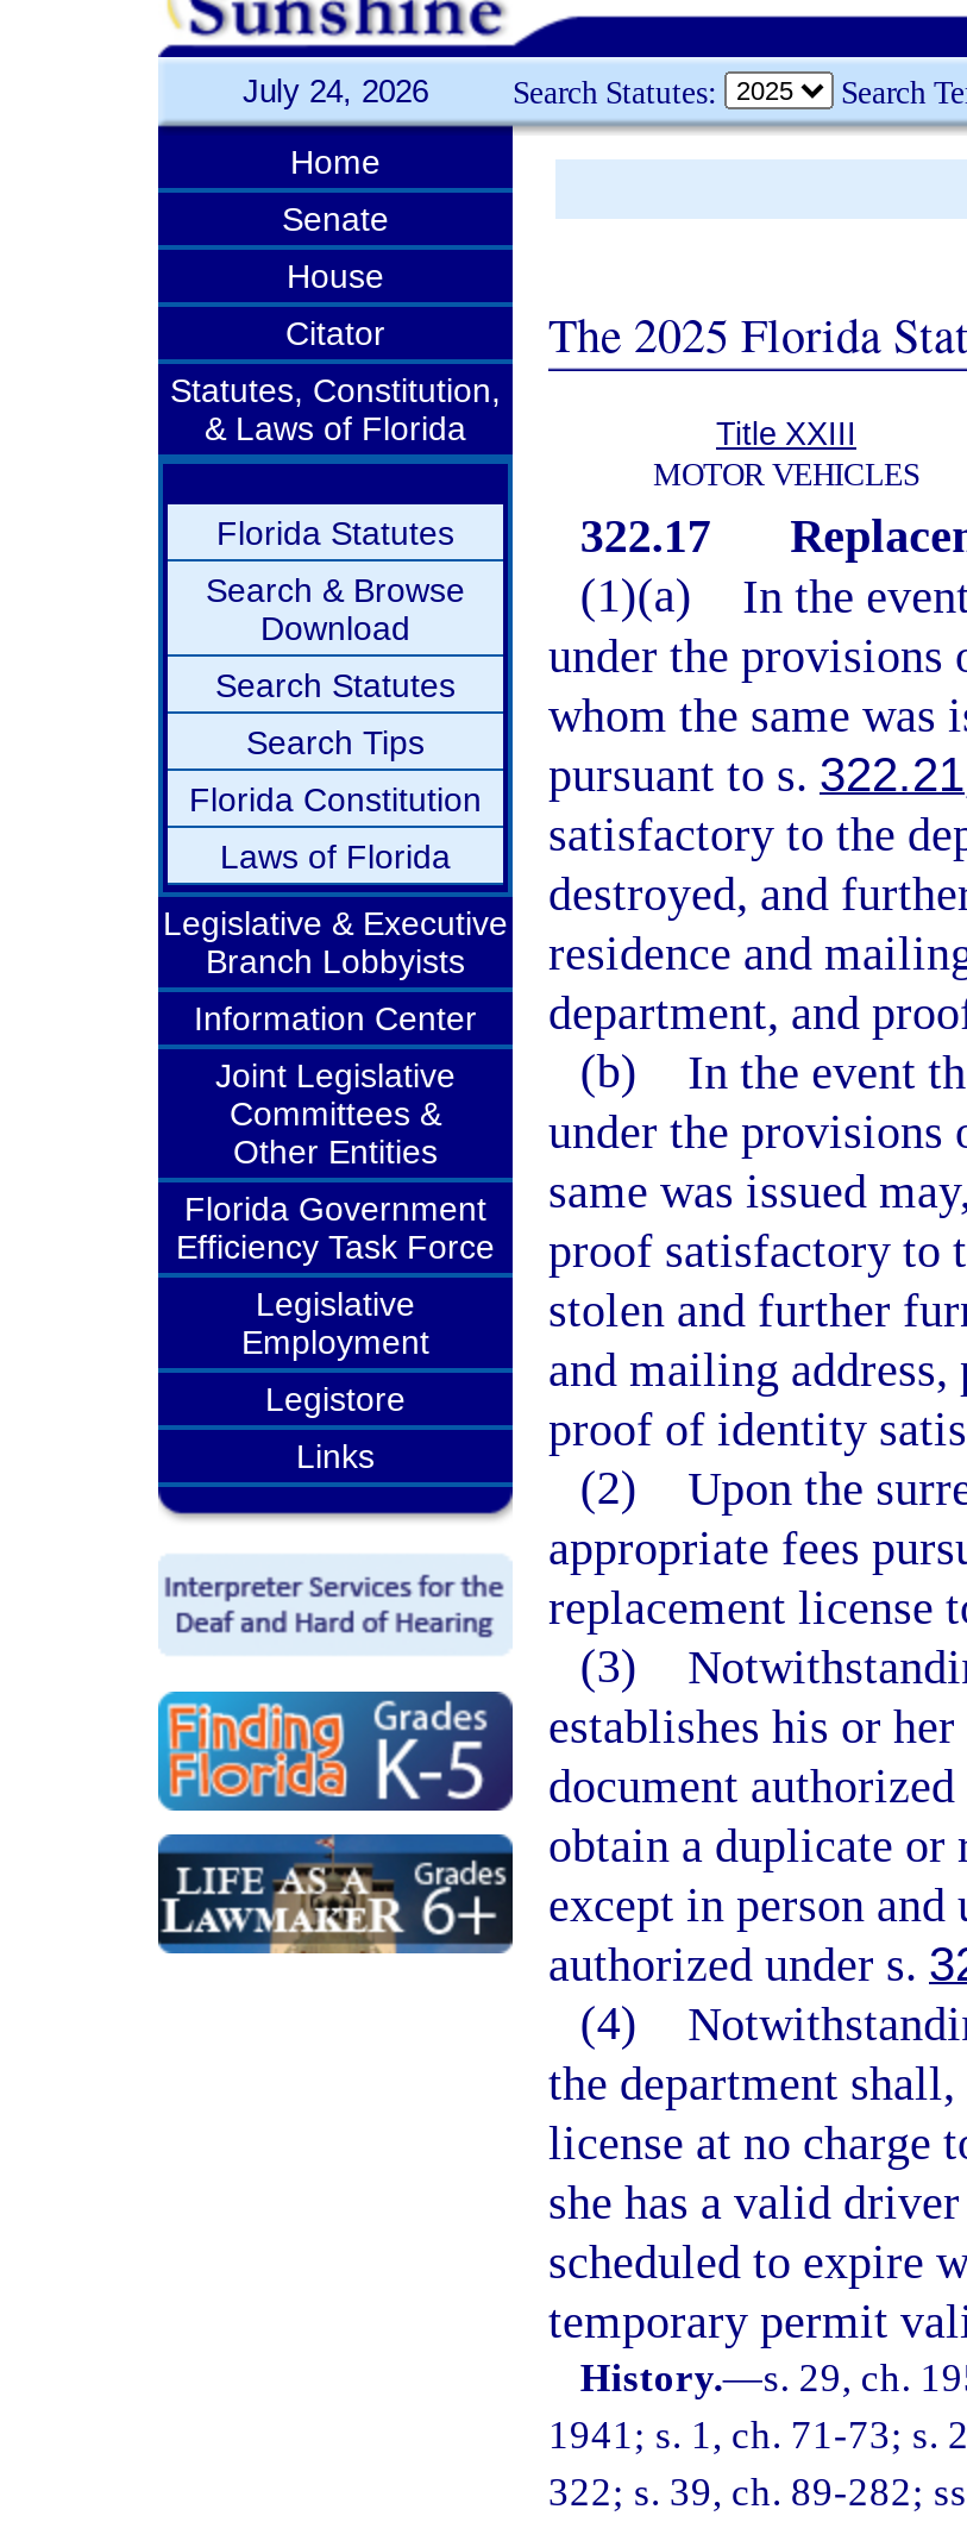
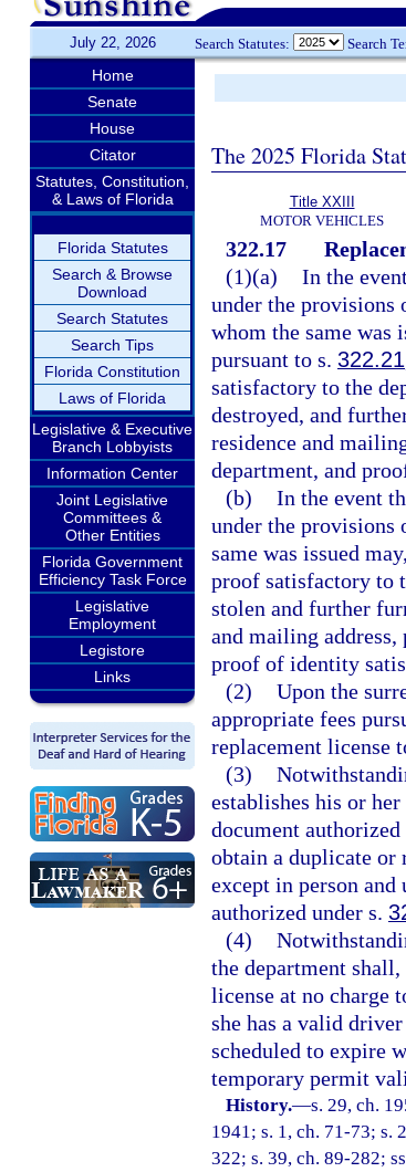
- July 24, 2026
+ July 22, 2026
